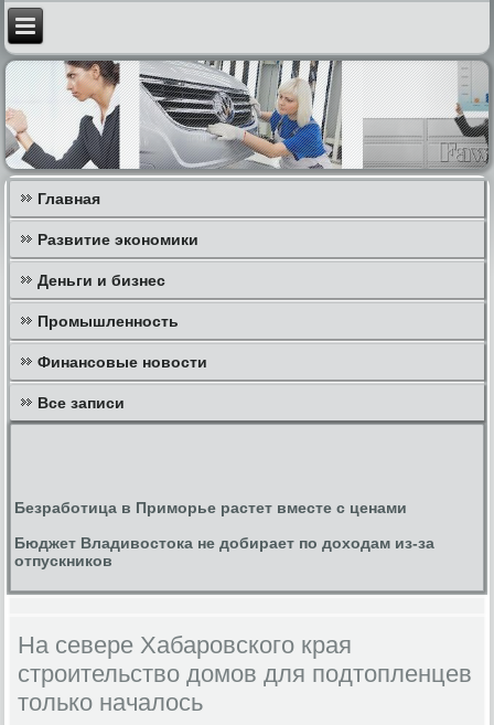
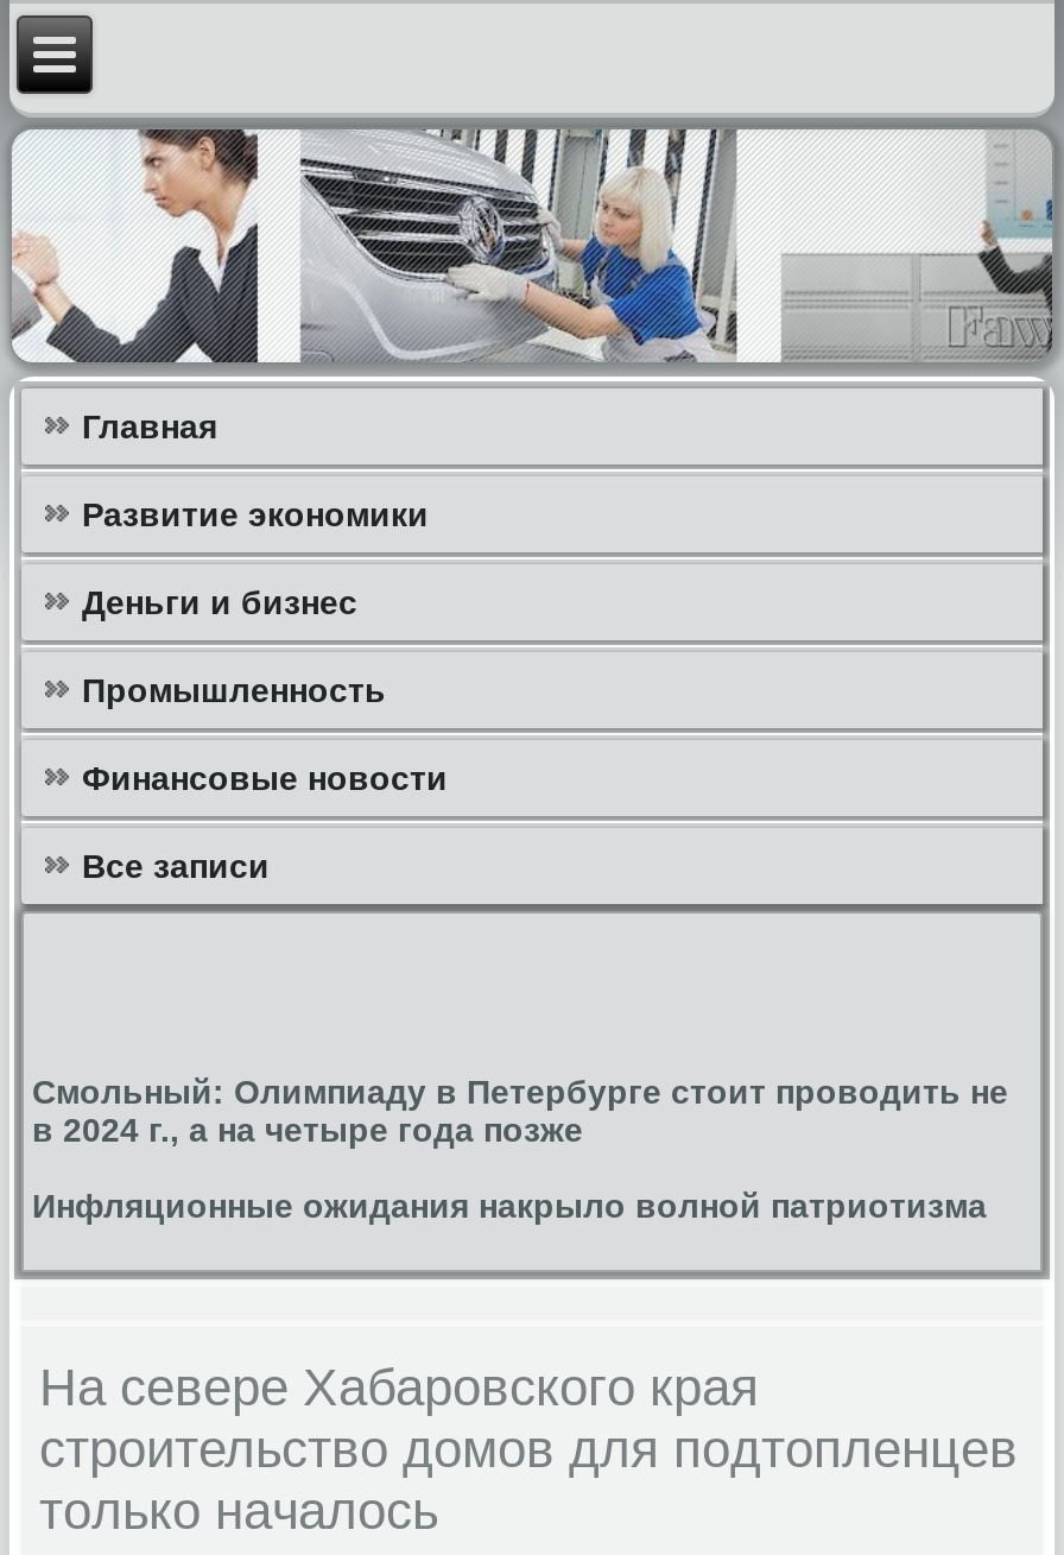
- Безработица в Приморье растет вместе с ценами
+ Смольный: Олимпиаду в Петербурге стоит проводить не
+ в 2024 г., а на четыре года позже

- Бюджет Владивостока не добирает по доходам из-за
- отпускников
+ Инфляционные ожидания накрыло волной патриотизма
